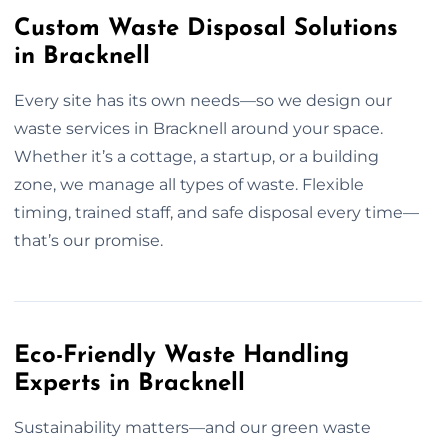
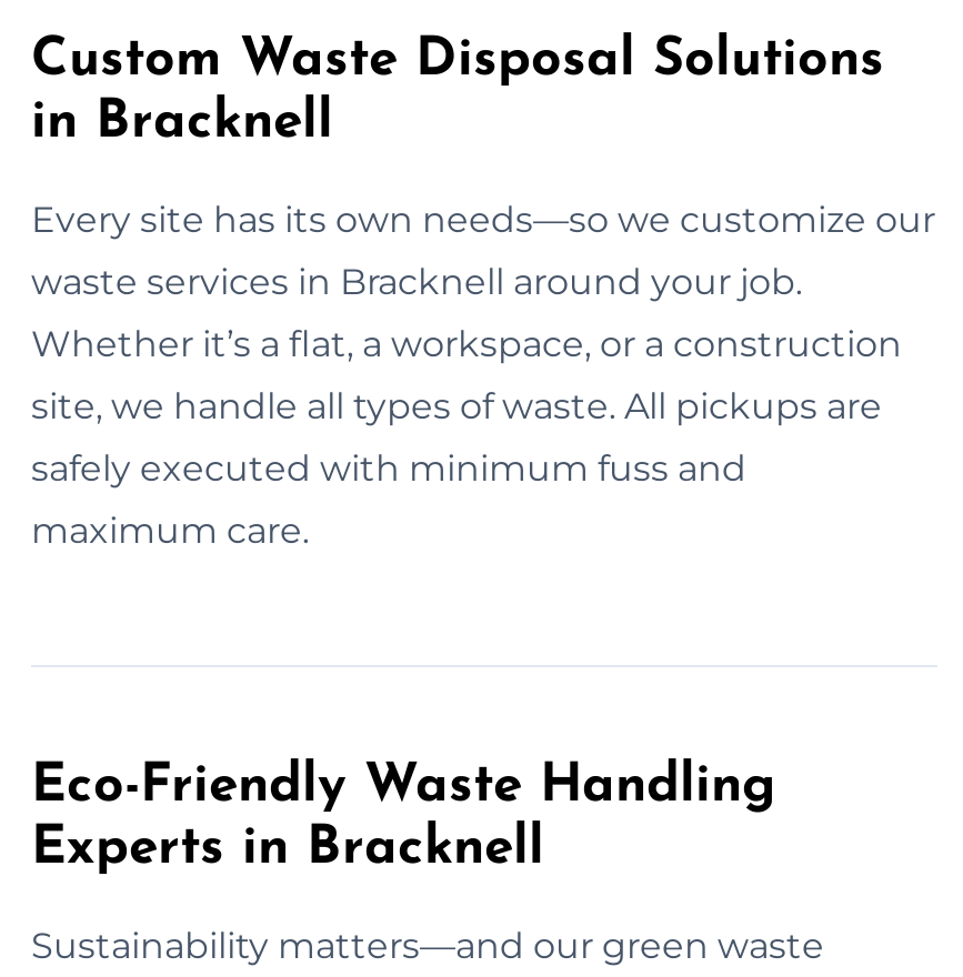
- Every site has its own needs—so we design our
+ Every site has its own needs—so we customize our

- waste services in Bracknell around your space.
+ waste services in Bracknell around your job.

- Whether it’s a cottage, a startup, or a building
+ Whether it’s a flat, a workspace, or a construction

- zone, we manage all types of waste. Flexible
+ site, we handle all types of waste. All pickups are

- timing, trained staff, and safe disposal every time—
+ safely executed with minimum fuss and

- that’s our promise.
+ maximum care.
